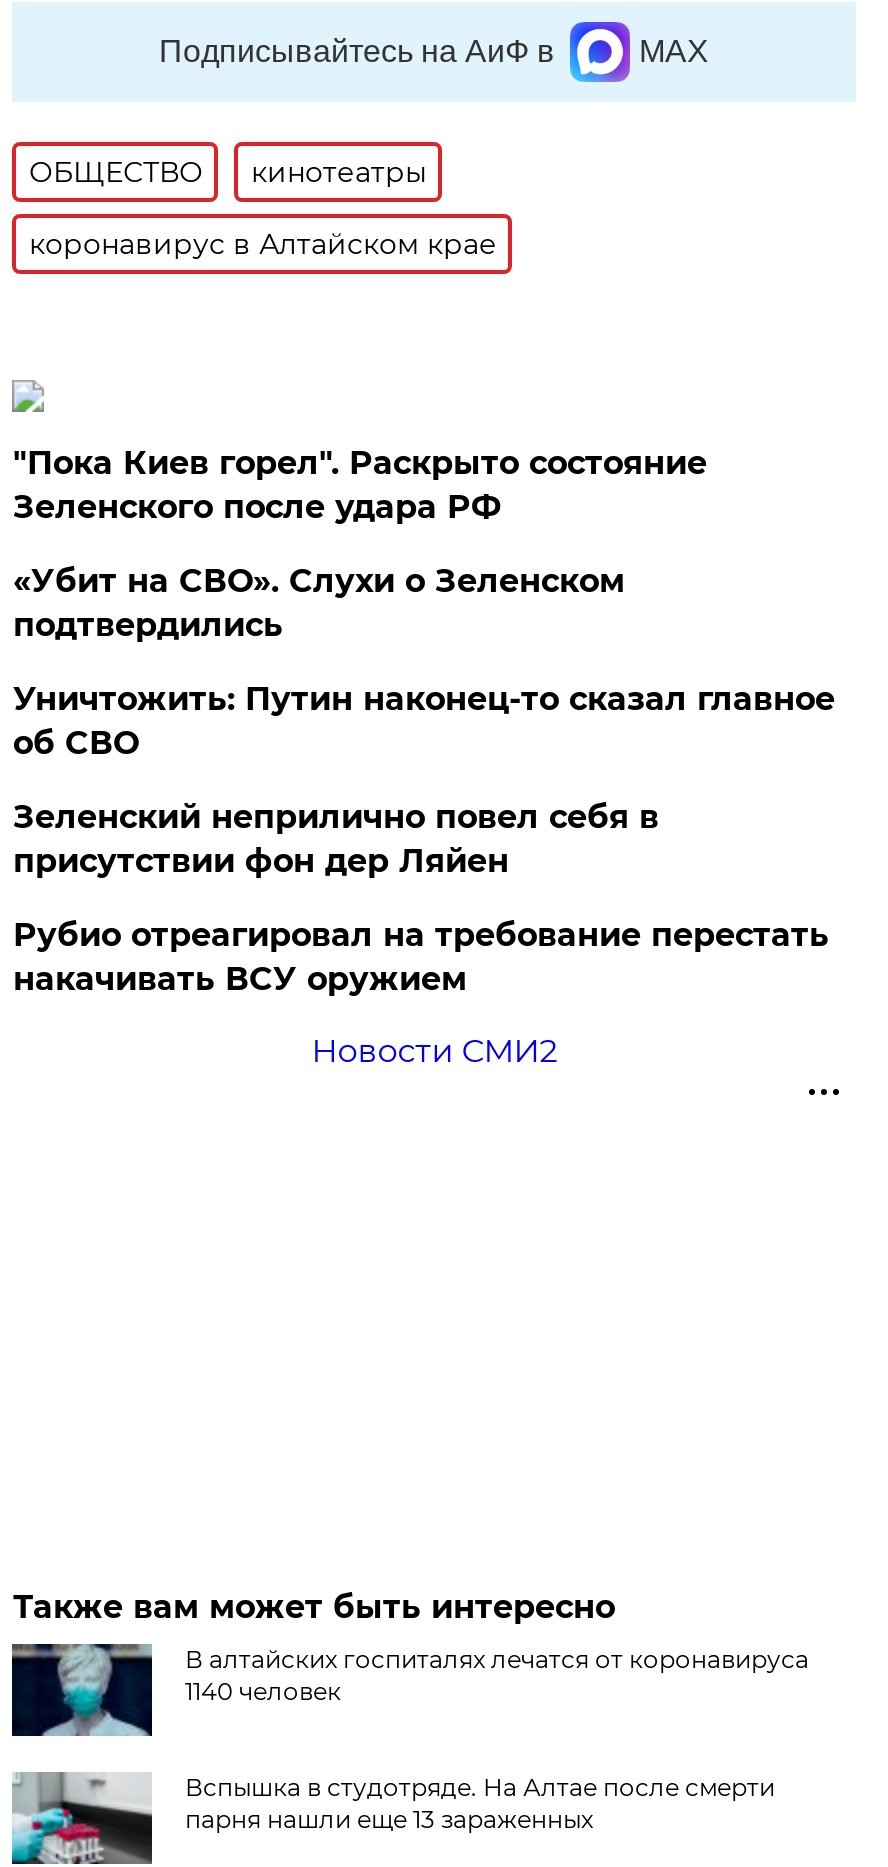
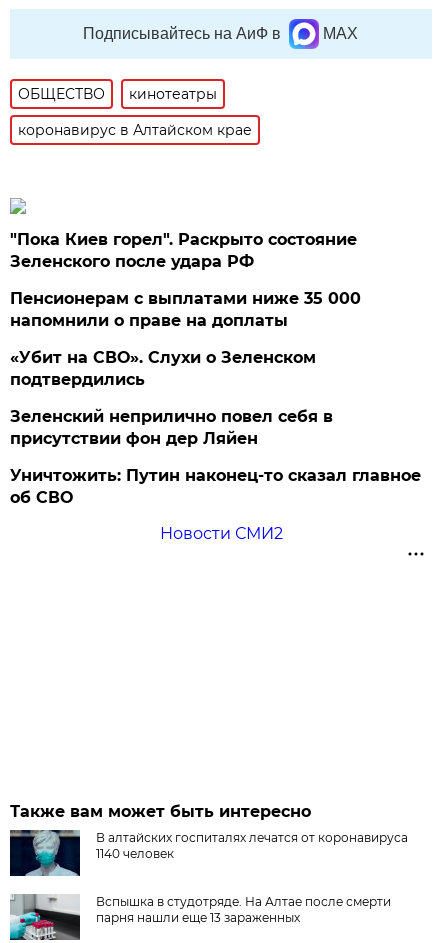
+ Пенсионерам с выплатами ниже 35 000
+ напомнили о праве на доплаты

moved down: «Убит на СВО». Слухи о Зеленском | подтвердились

moved down: Уничтожить: Путин наконец-то сказал главное | об СВО

- Рубио отреагировал на требование перестать
- накачивать ВСУ оружием
